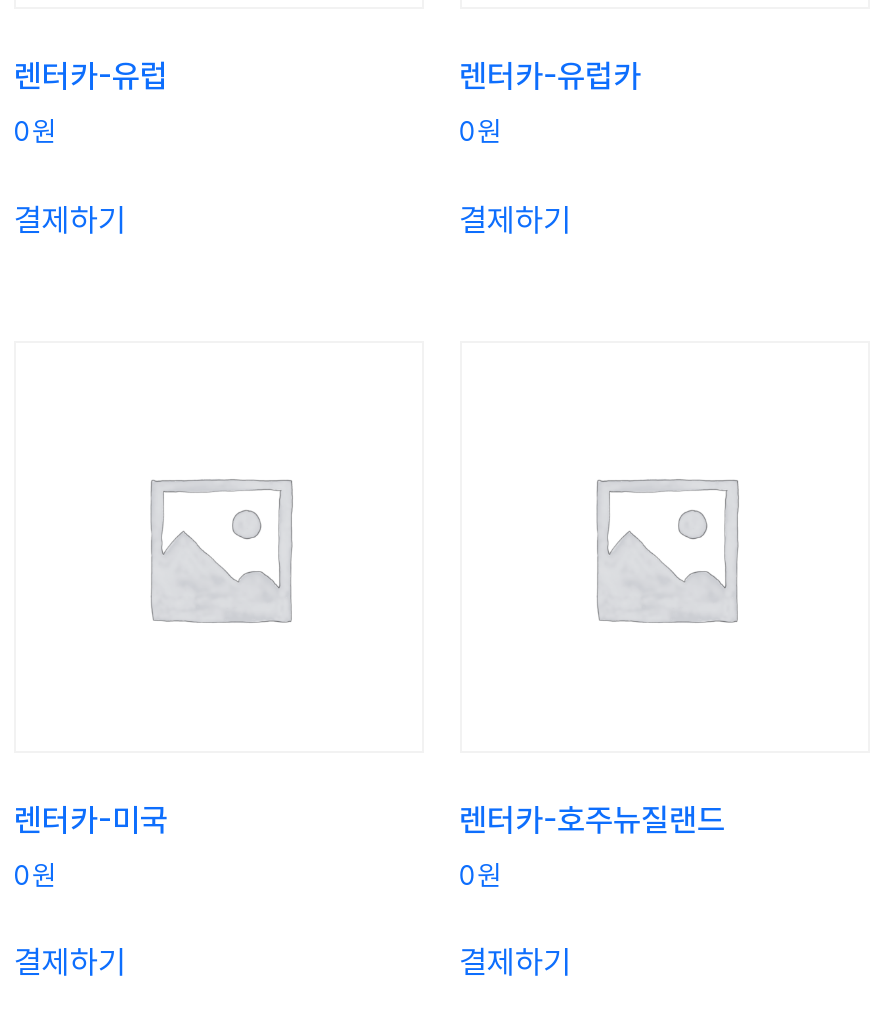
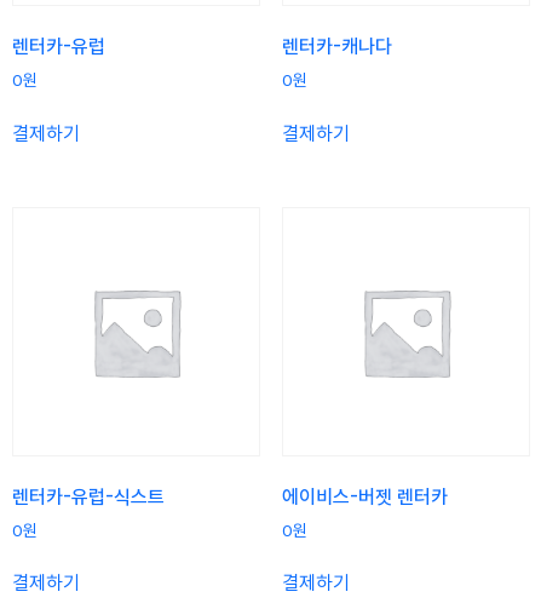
- 렌터카-유럽카
+ 렌터카-캐나다

- 렌터카-미국
+ 렌터카-유럽-식스트

- 렌터카-호주뉴질랜드
+ 에이비스-버젯 렌터카
